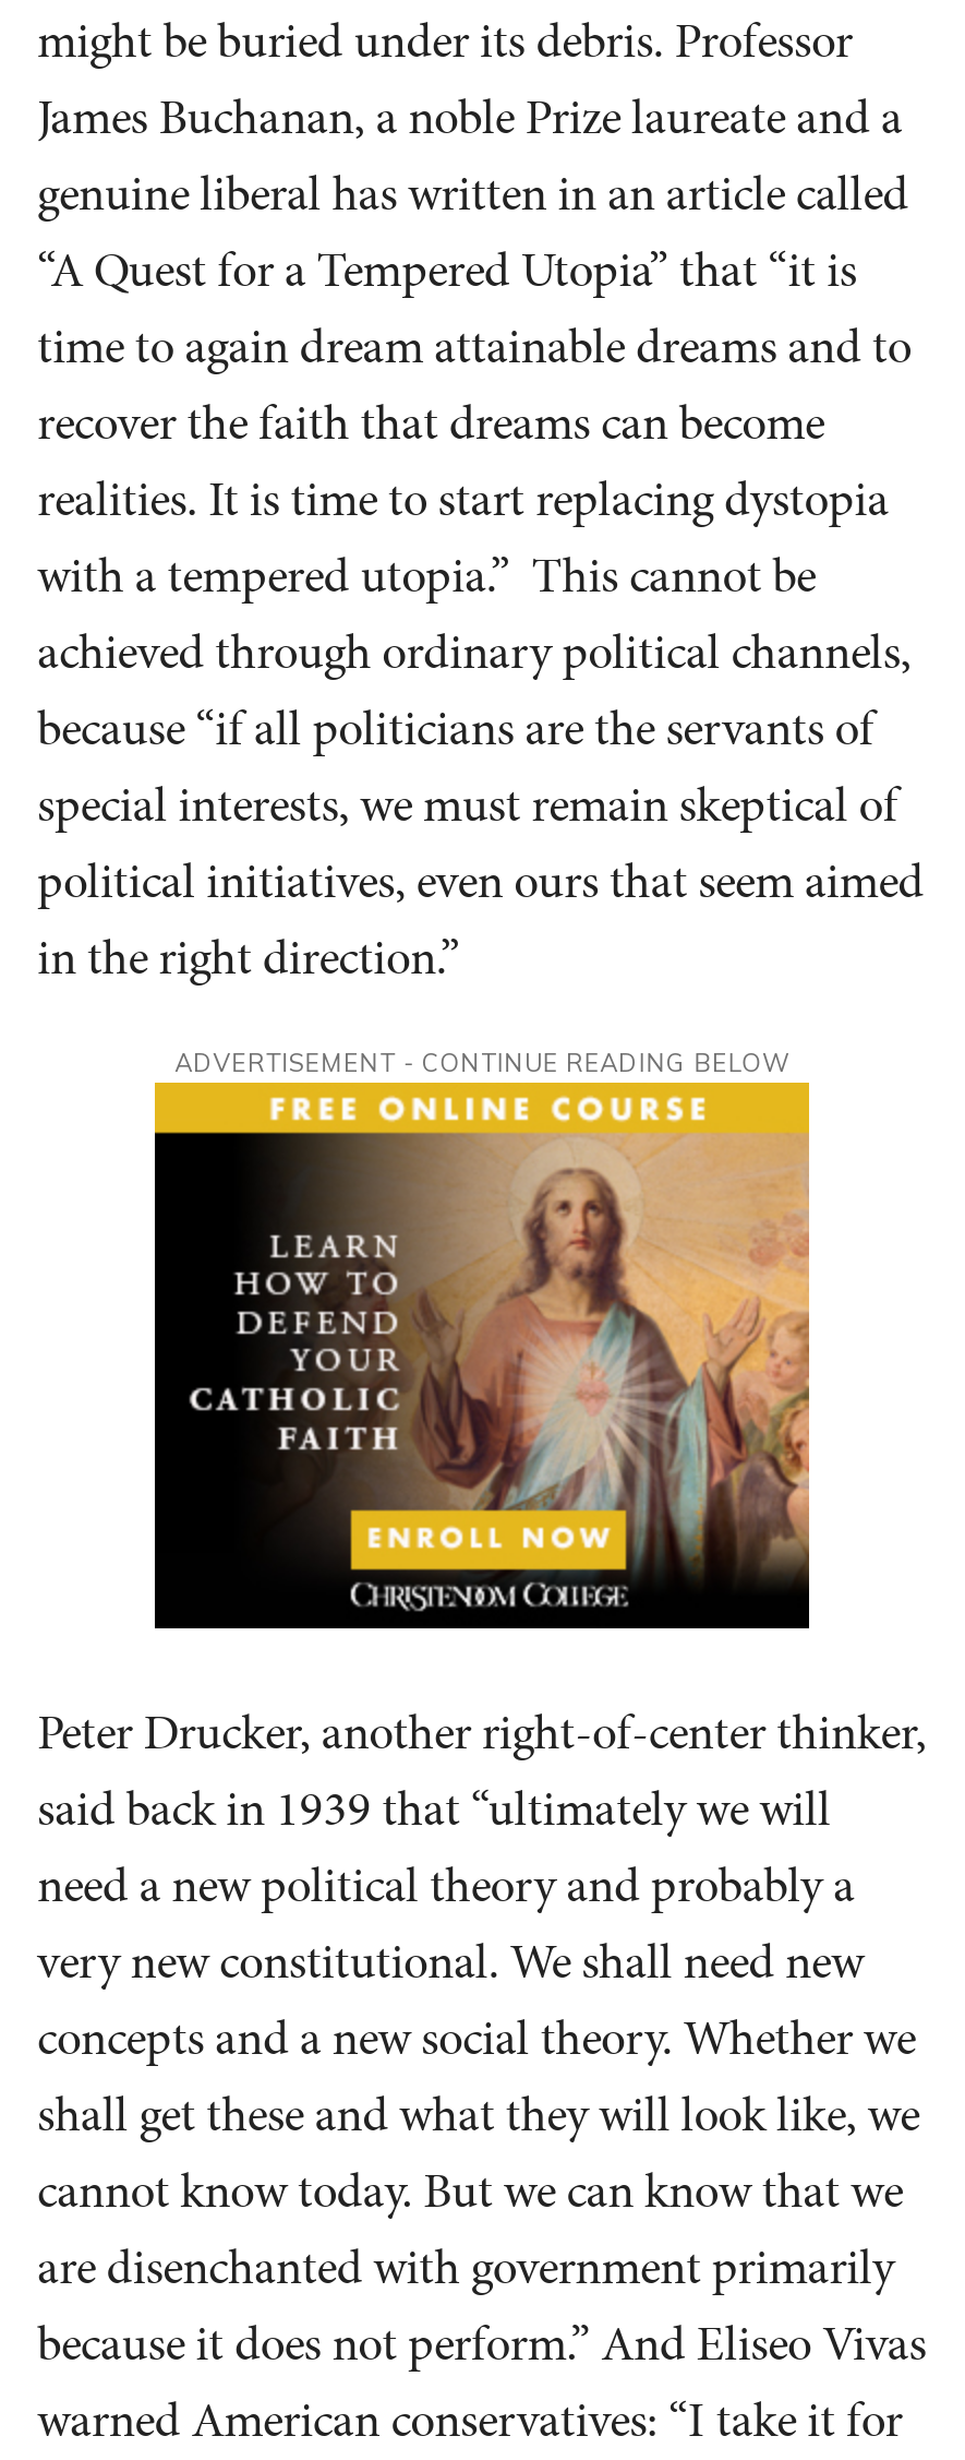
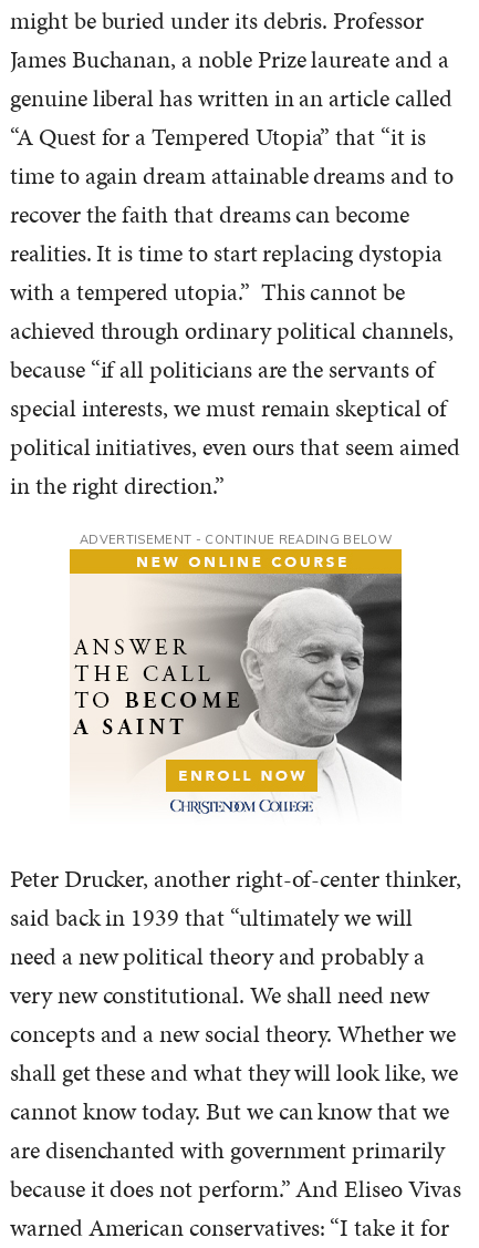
- [image]
+ [image]
